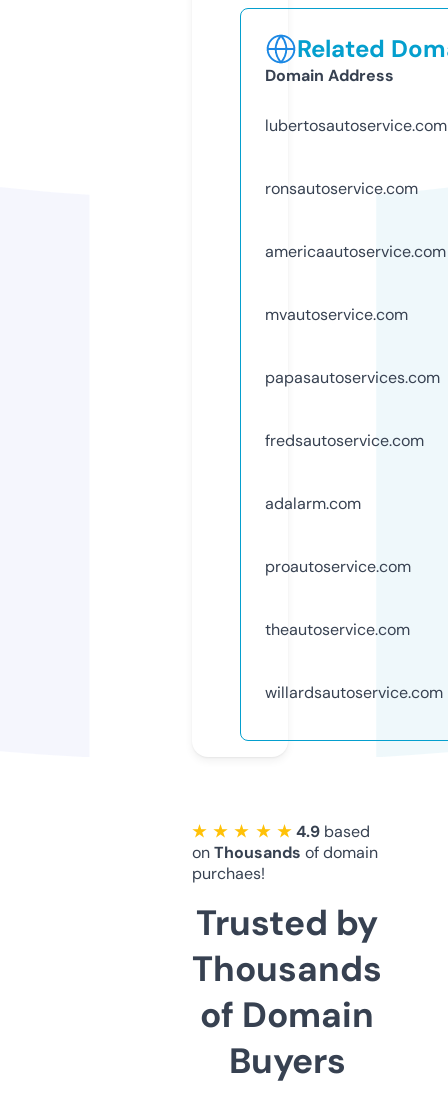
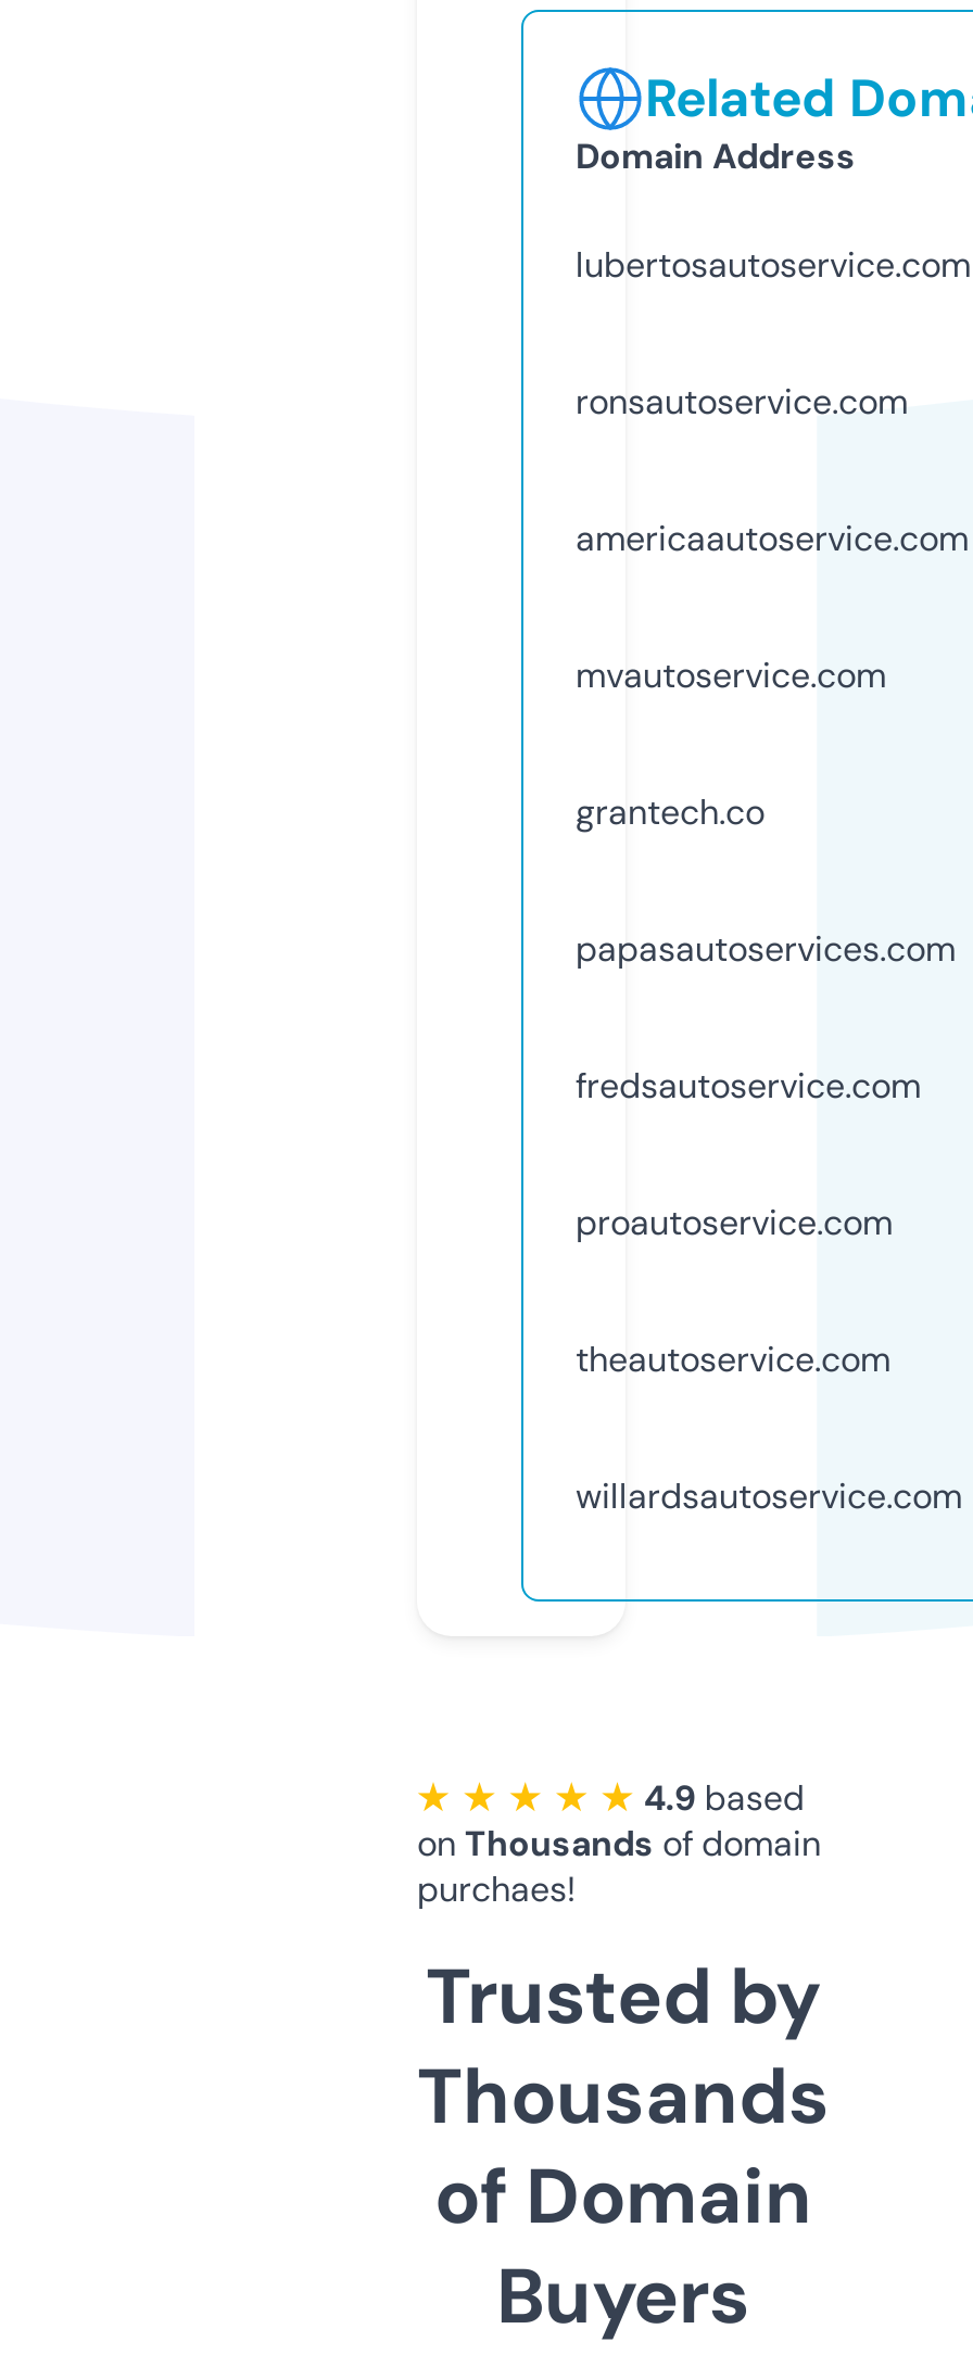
+ grantech.co

moved down: papasautoservices.com | fredsautoservice.com

- adalarm.com
